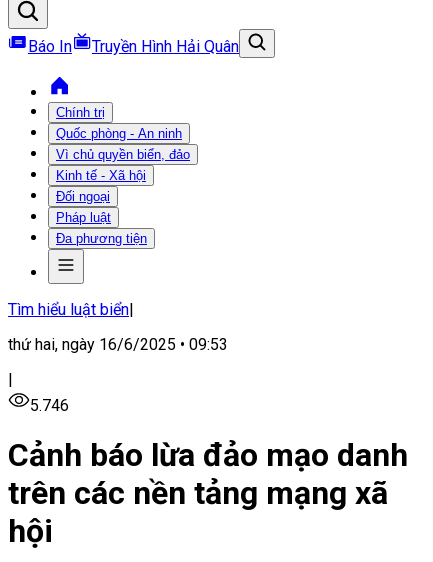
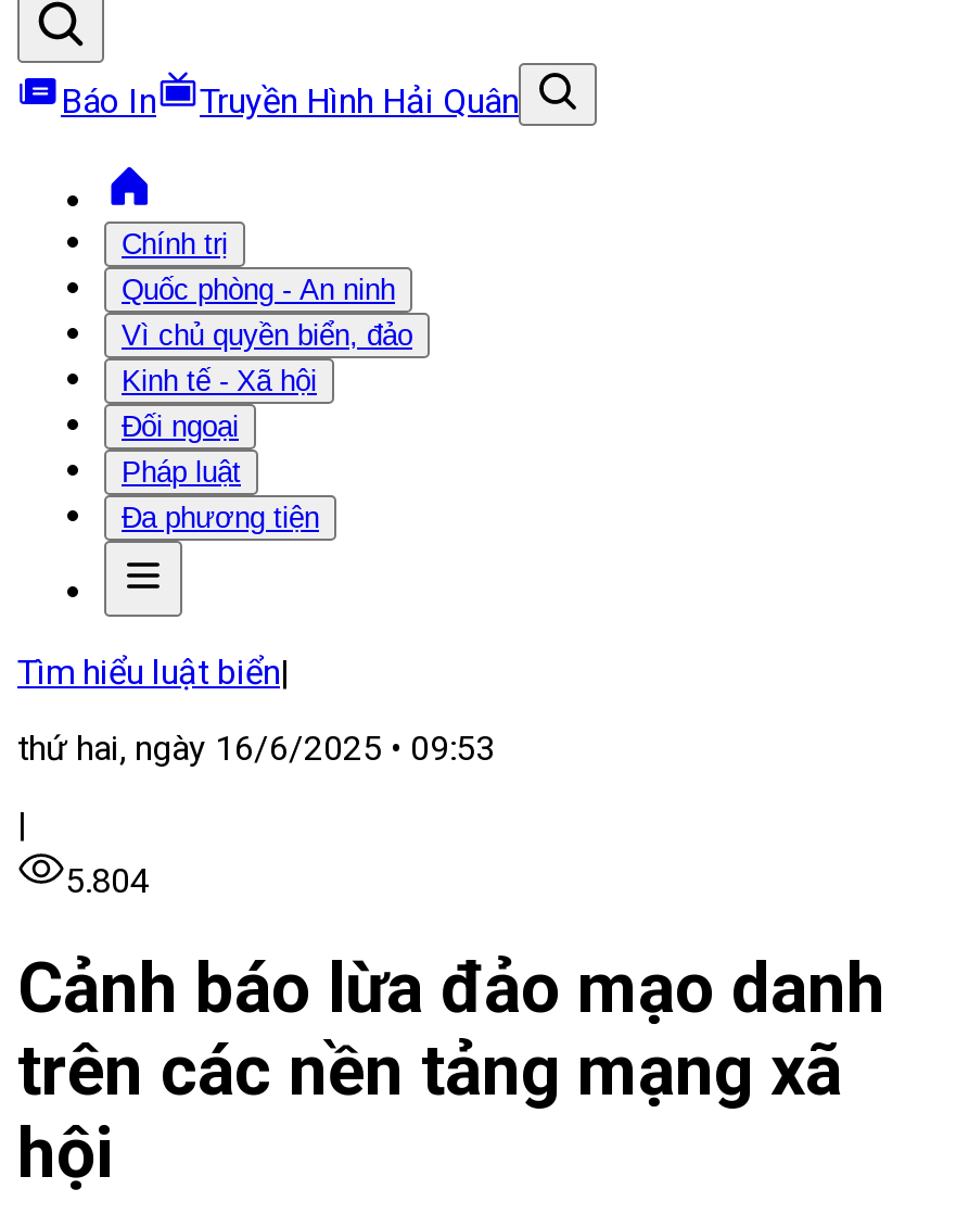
- 5.746
+ 5.804
